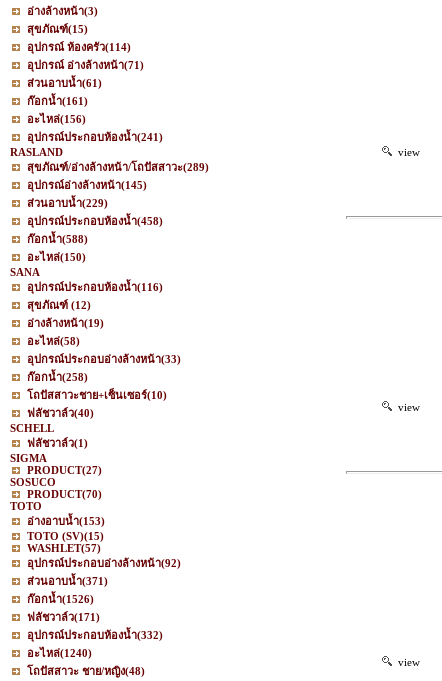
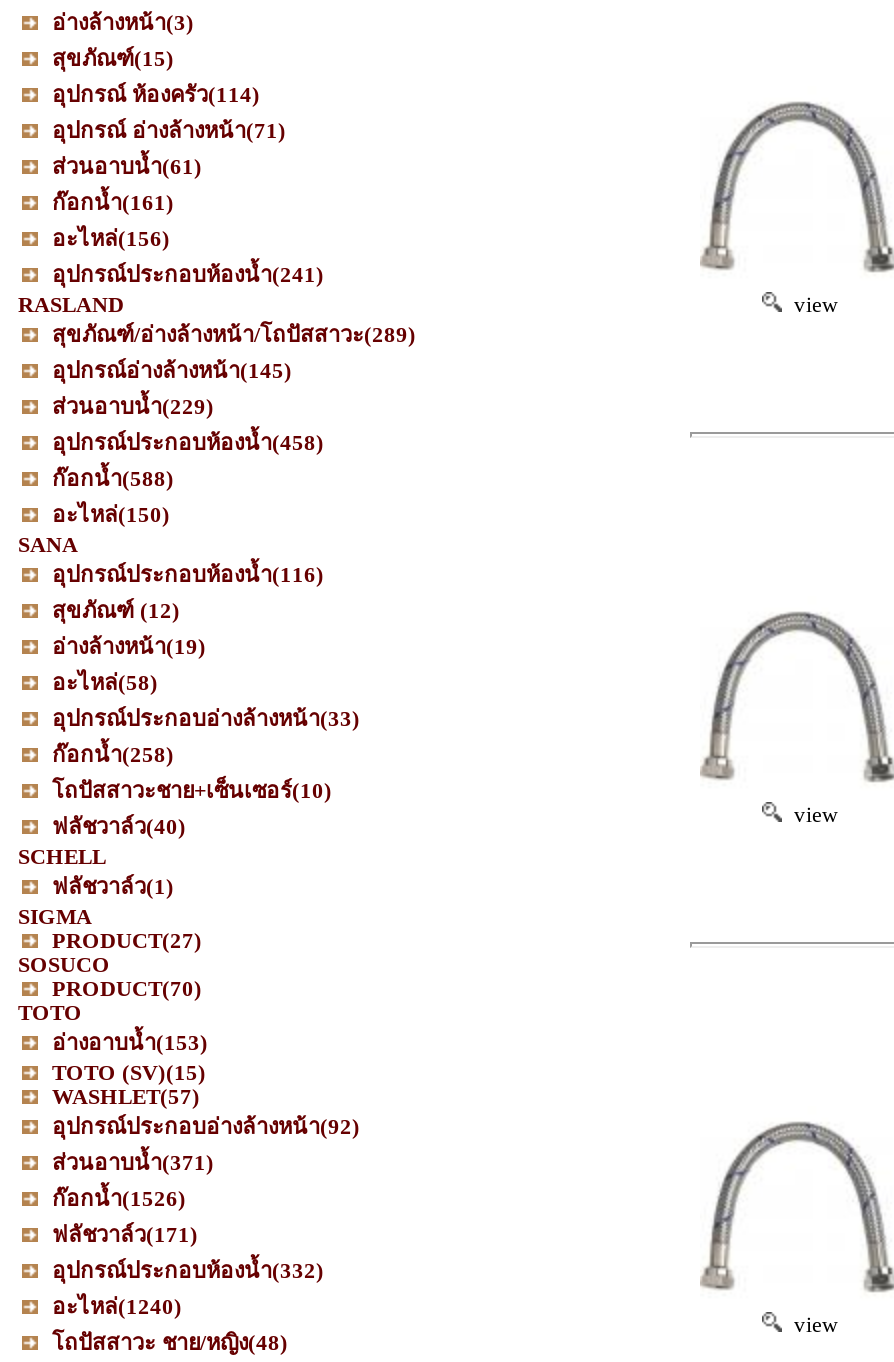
+ [image]

+ [image]

+ [image]
